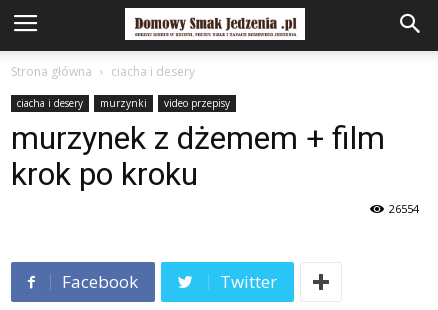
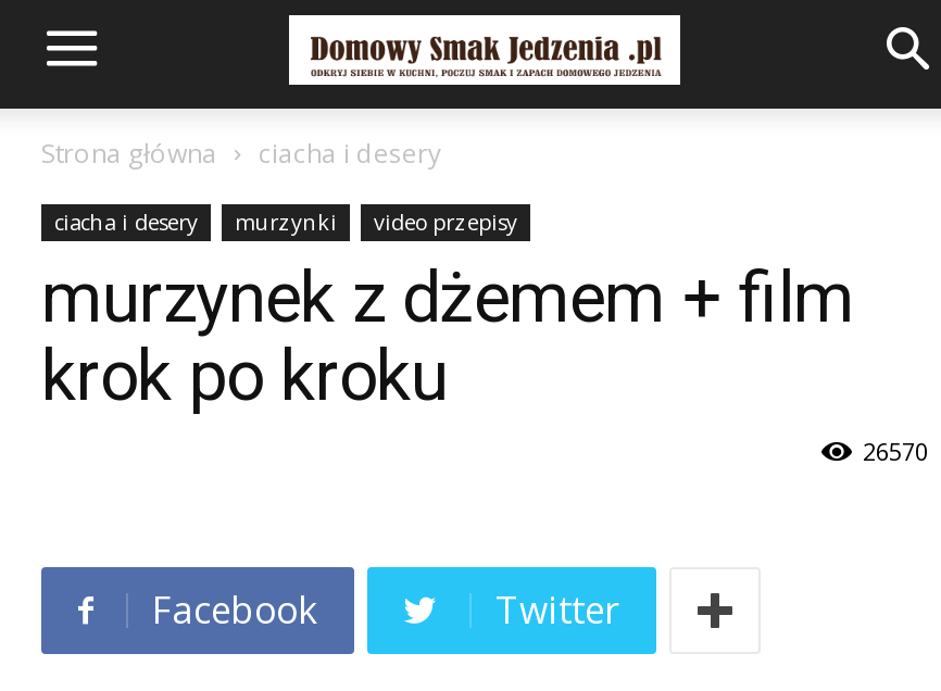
- 26554
+ 26570
